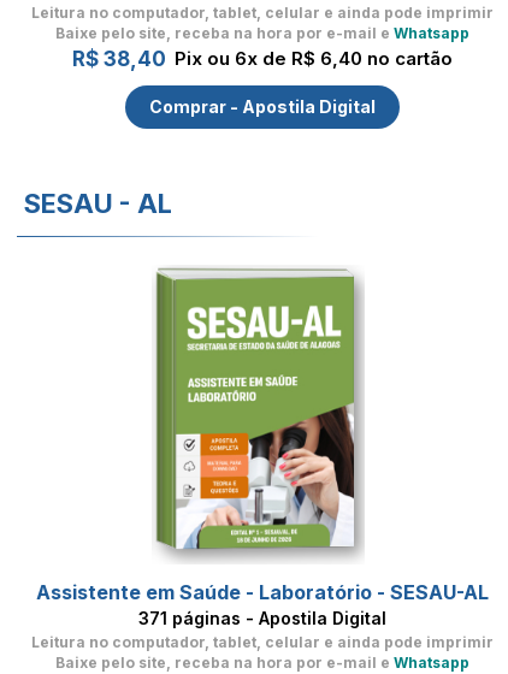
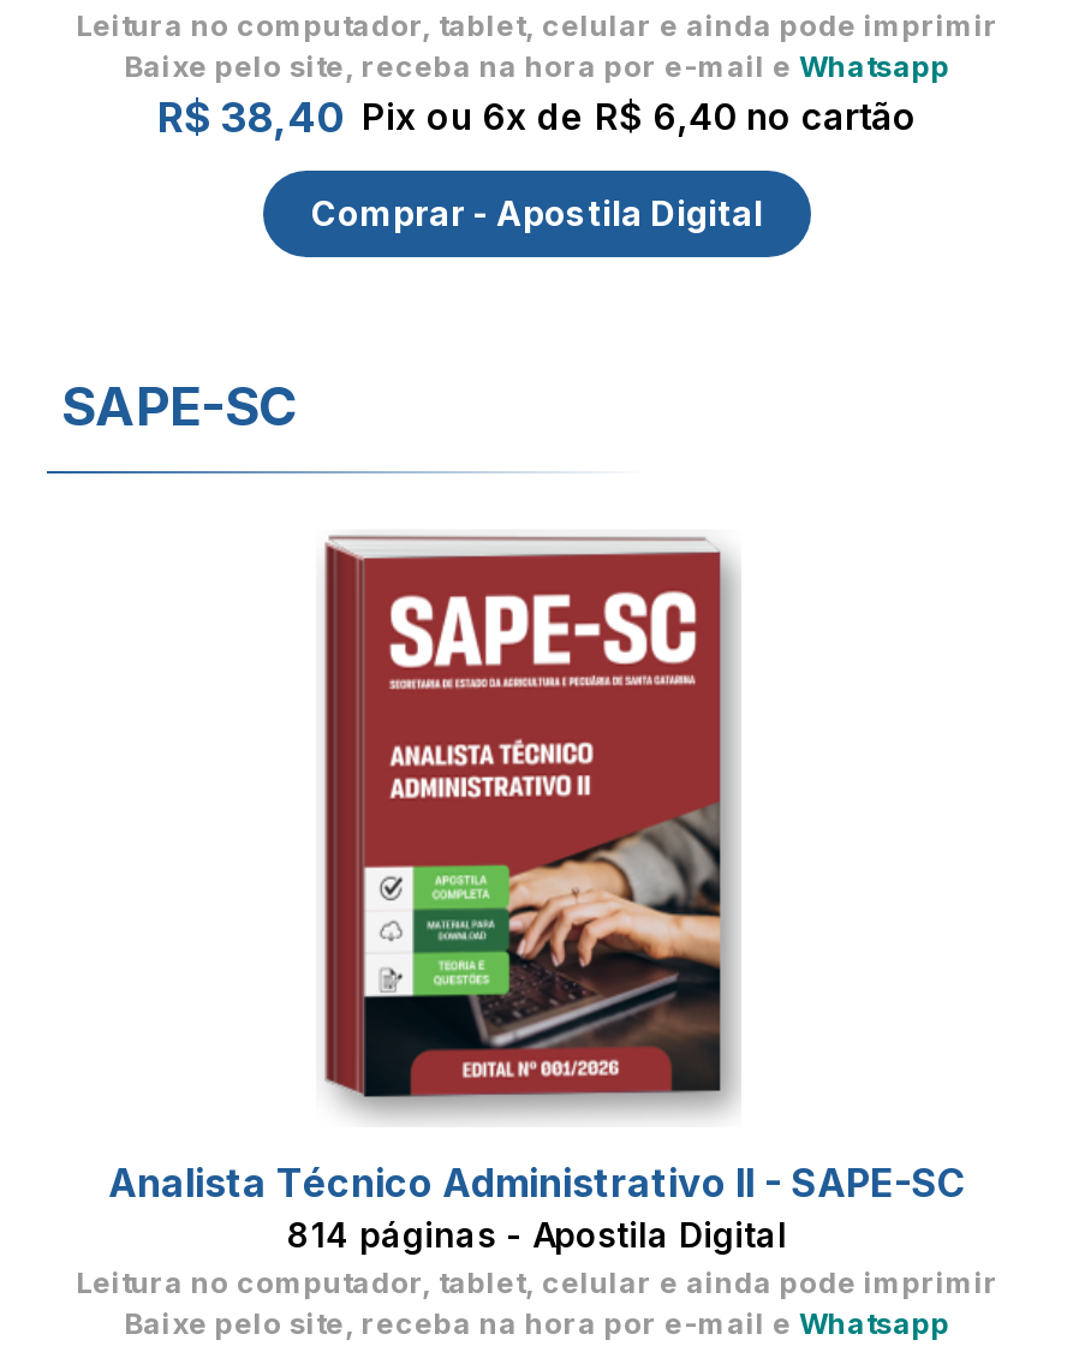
- SESAU - AL
+ SAPE-SC

- [image]
- Assistente em Saúde - Laboratório - SESAU-AL
- 371 páginas - Apostila Digital
+ [image]
+ Analista Técnico Administrativo II - SAPE-SC
+ 814 páginas - Apostila Digital
